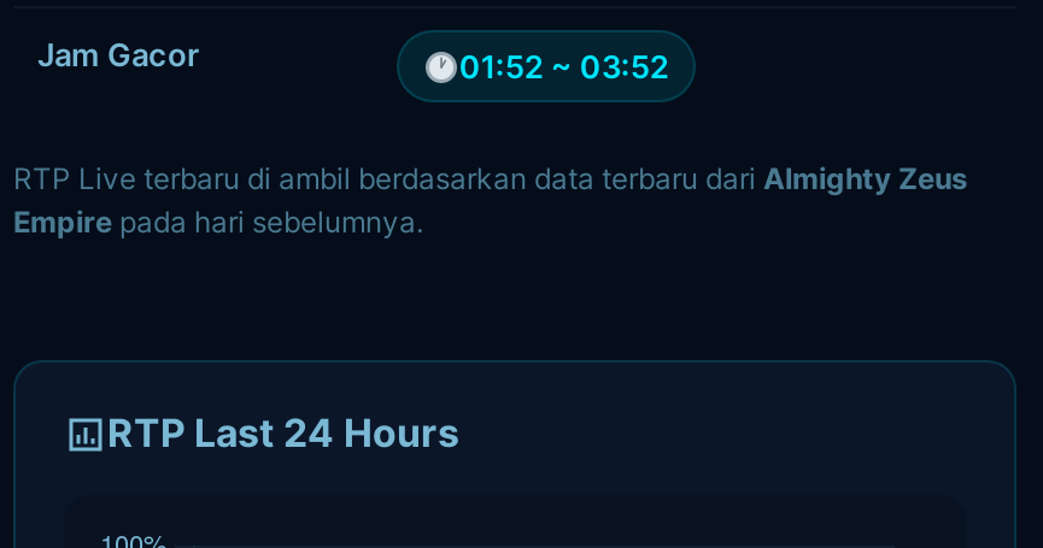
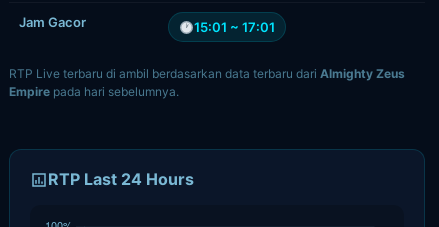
- 01:52 ~ 03:52
+ 15:01 ~ 17:01
